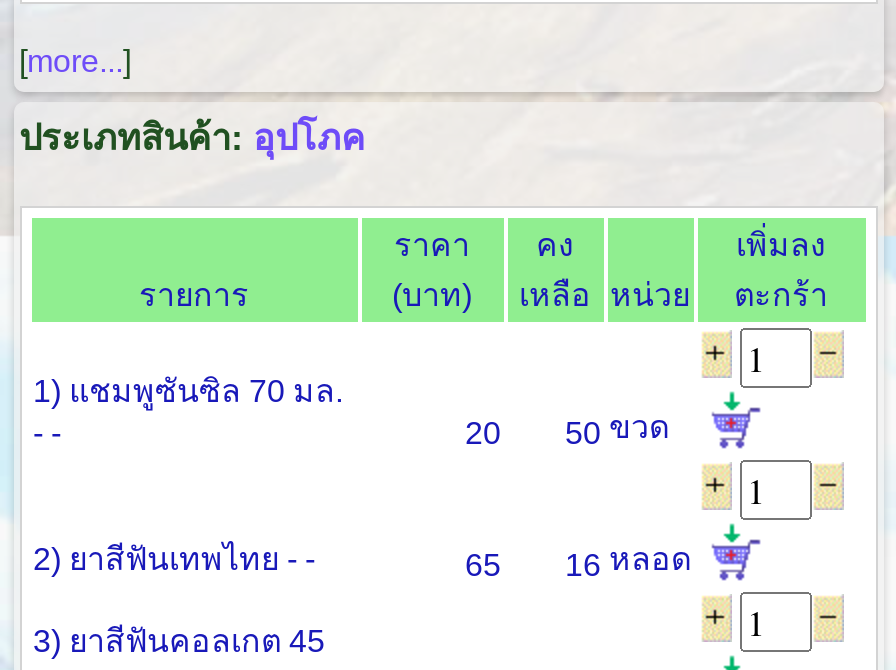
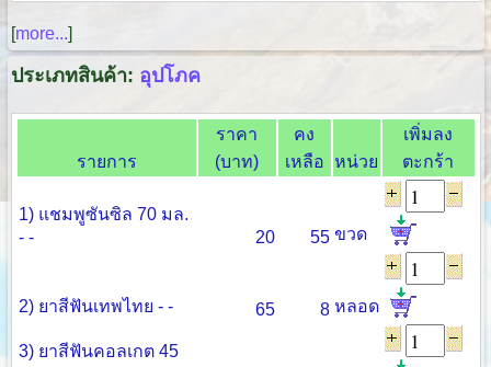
- 20 50 ขวด
+ 20 55 ขวด

- 16 หลอด
+ 8 หลอด
